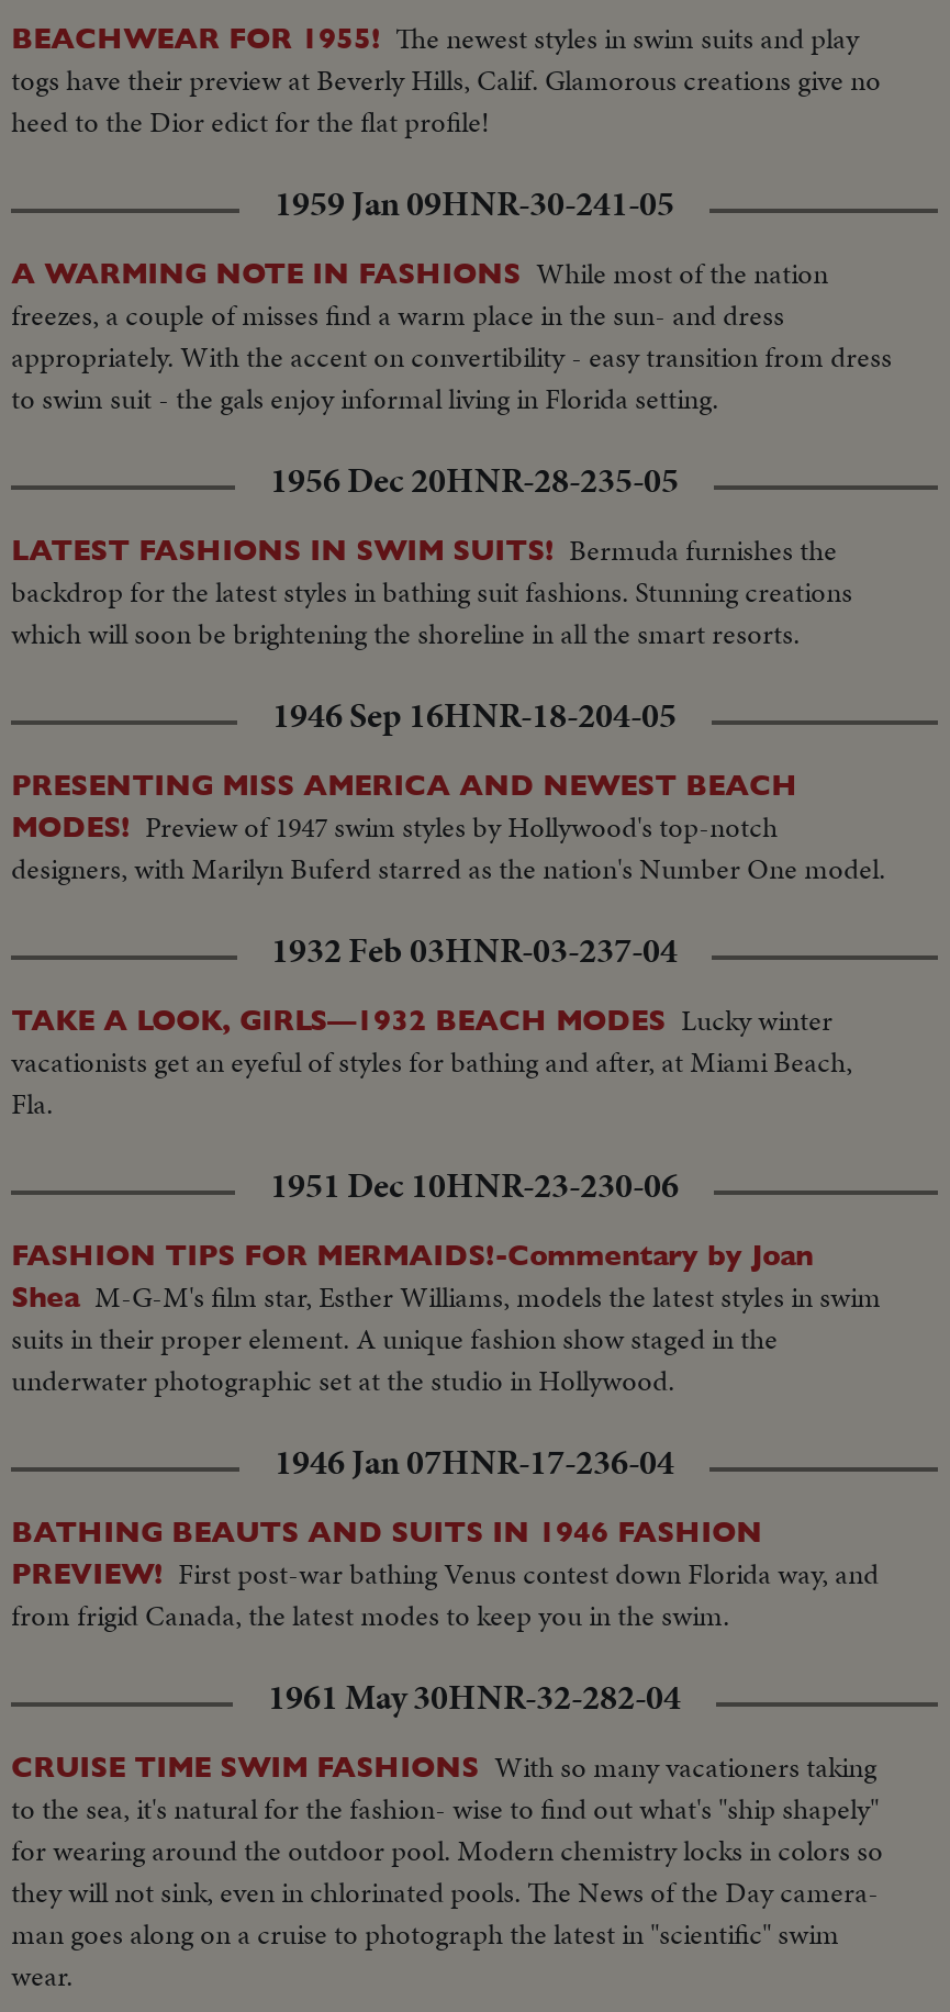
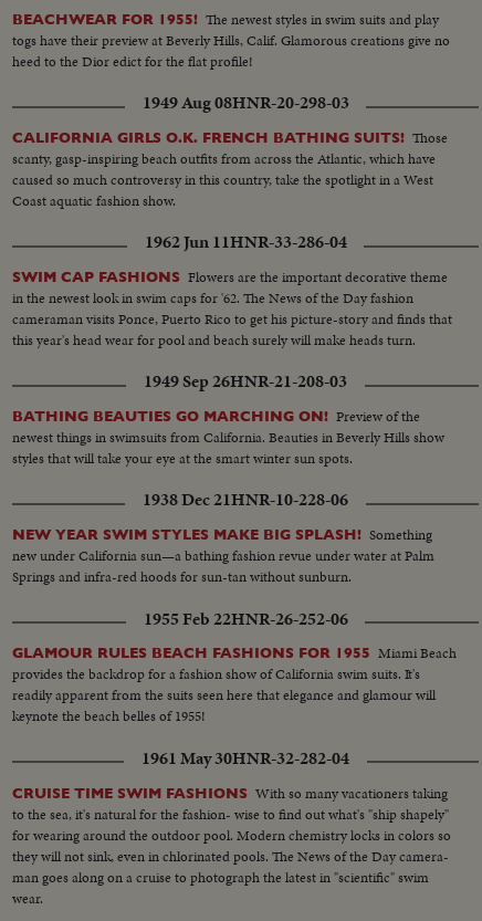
- 1959 Jan 09HNR-30-241-05
- A WARMING NOTE IN FASHIONS While most of the nation
- freezes, a couple of misses find a warm place in the sun- and dress
- appropriately. With the accent on convertibility - easy transition from dress
- to swim suit - the gals enjoy informal living in Florida setting.
- 1956 Dec 20HNR-28-235-05
- LATEST FASHIONS IN SWIM SUITS! Bermuda furnishes the
- backdrop for the latest styles in bathing suit fashions. Stunning creations
- which will soon be brightening the shoreline in all the smart resorts.
- 1946 Sep 16HNR-18-204-05
- PRESENTING MISS AMERICA AND NEWEST BEACH
- MODES! Preview of 1947 swim styles by Hollywood's top-notch
- designers, with Marilyn Buferd starred as the nation's Number One model.
- 1932 Feb 03HNR-03-237-04
- TAKE A LOOK, GIRLS—1932 BEACH MODES Lucky winter
- vacationists get an eyeful of styles for bathing and after, at Miami Beach,
- Fla.
- 1951 Dec 10HNR-23-230-06
- FASHION TIPS FOR MERMAIDS!-Commentary by Joan
- Shea M-G-M's film star, Esther Williams, models the latest styles in swim
- suits in their proper element. A unique fashion show staged in the
- underwater photographic set at the studio in Hollywood.
- 1946 Jan 07HNR-17-236-04
- BATHING BEAUTS AND SUITS IN 1946 FASHION
- PREVIEW! First post-war bathing Venus contest down Florida way, and
- from frigid Canada, the latest modes to keep you in the swim.
+ 1949 Aug 08HNR-20-298-03
+ CALIFORNIA GIRLS O.K. FRENCH BATHING SUITS! Those
+ scanty, gasp-inspiring beach outfits from across the Atlantic, which have
+ caused so much controversy in this country, take the spotlight in a West
+ Coast aquatic fashion show.
+ 1962 Jun 11HNR-33-286-04
+ SWIM CAP FASHIONS Flowers are the important decorative theme
+ in the newest look in swim caps for '62. The News of the Day fashion
+ cameraman visits Ponce, Puerto Rico to get his picture-story and finds that
+ this year's head wear for pool and beach surely will make heads turn.
+ 1949 Sep 26HNR-21-208-03
+ BATHING BEAUTIES GO MARCHING ON! Preview of the
+ newest things in swimsuits from California. Beauties in Beverly Hills show
+ styles that will take your eye at the smart winter sun spots.
+ 1938 Dec 21HNR-10-228-06
+ NEW YEAR SWIM STYLES MAKE BIG SPLASH! Something
+ new under California sun—a bathing fashion revue under water at Palm
+ Springs and infra-red hoods for sun-tan without sunburn.
+ 1955 Feb 22HNR-26-252-06
+ GLAMOUR RULES BEACH FASHIONS FOR 1955 Miami Beach
+ provides the backdrop for a fashion show of California swim suits. It's
+ readily apparent from the suits seen here that elegance and glamour will
+ keynote the beach belles of 1955!
